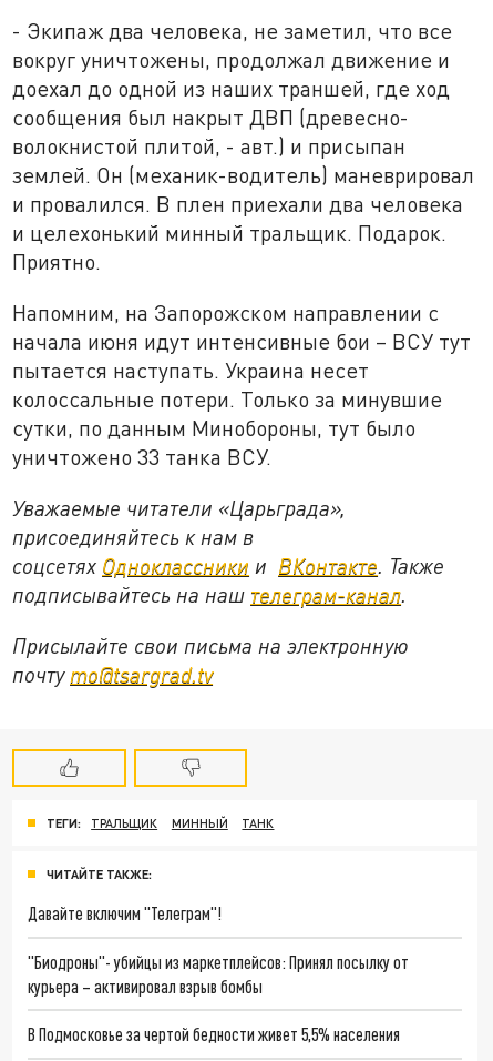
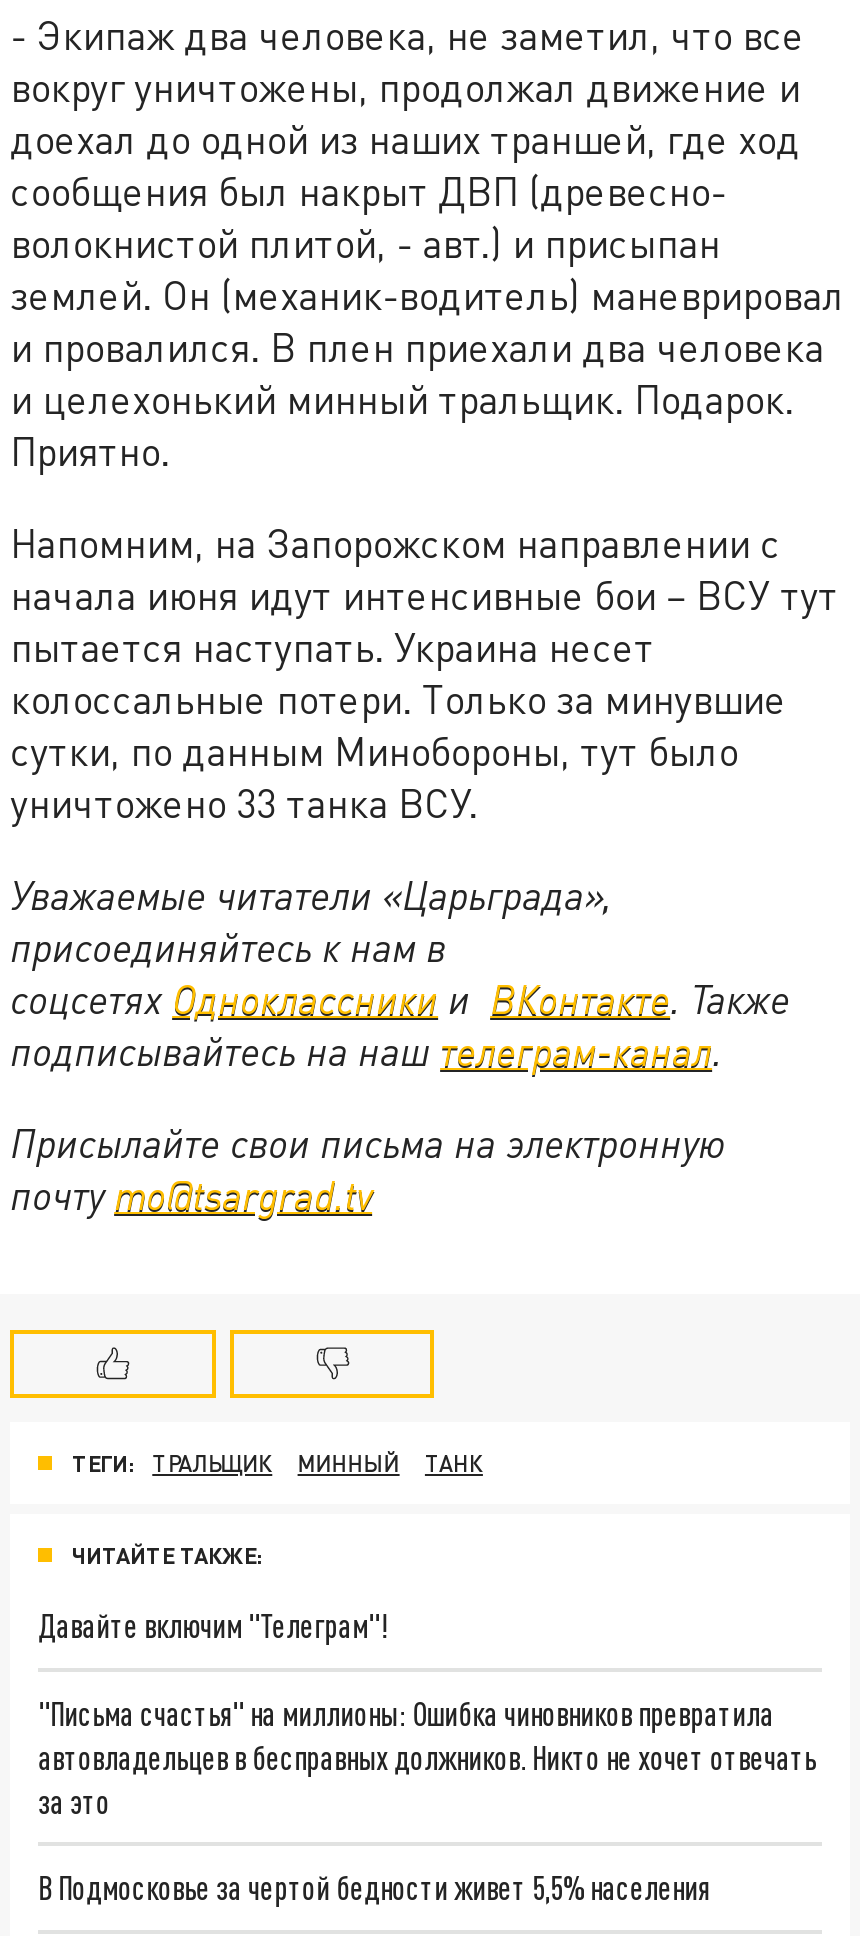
- "Биодроны"- убийцы из маркетплейсов: Принял посылку от
- курьера – активировал взрыв бомбы
+ "Письма счастья" на миллионы: Ошибка чиновников превратила
+ автовладельцев в бесправных должников. Никто не хочет отвечать
+ за это
